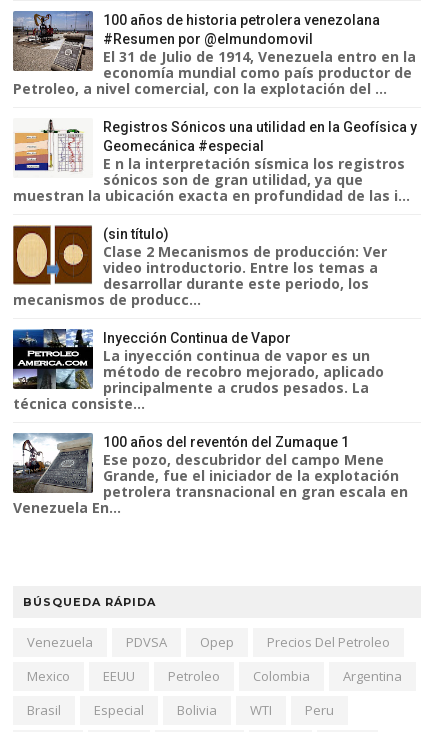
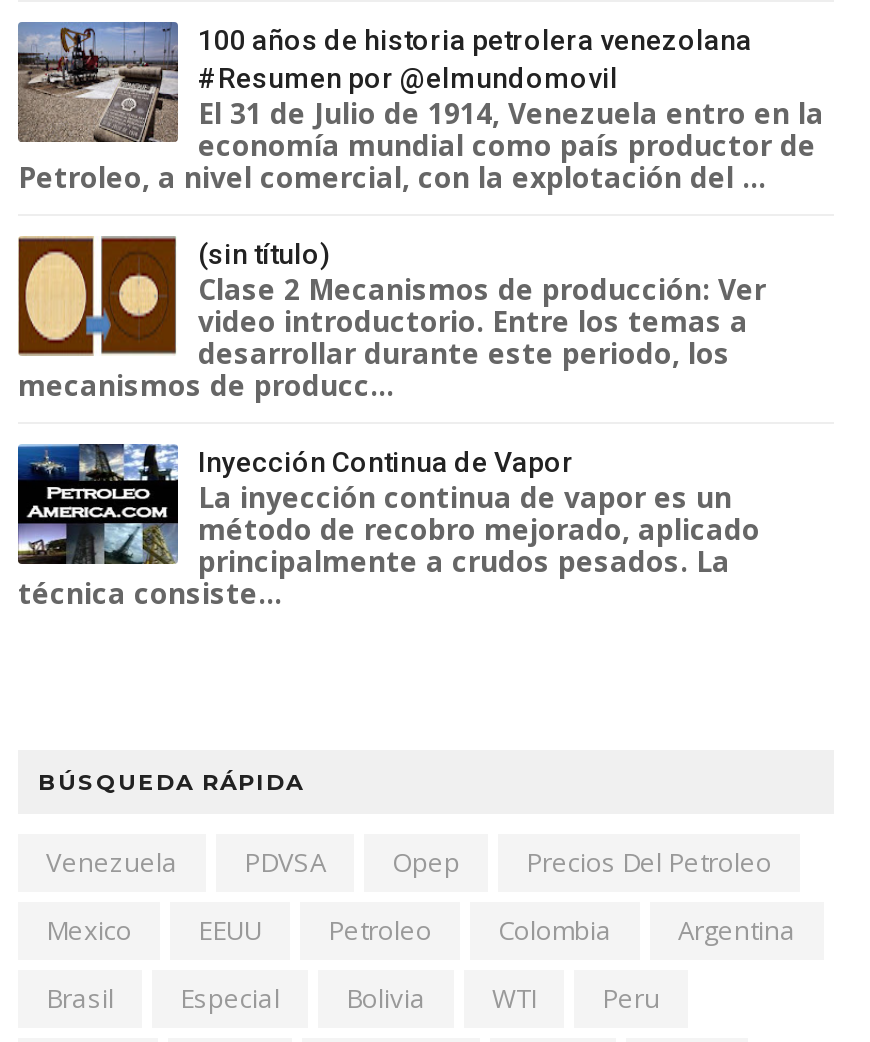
- [image]
- Registros Sónicos una utilidad en la Geofísica y
- Geomecánica #especial
- E n la interpretación sísmica los registros
- sónicos son de gran utilidad, ya que
- muestran la ubicación exacta en profundidad de las i...

- [image]
- 100 años del reventón del Zumaque 1
- Ese pozo, descubridor del campo Mene
- Grande, fue el iniciador de la explotación
- petrolera transnacional en gran escala en
- Venezuela En...
